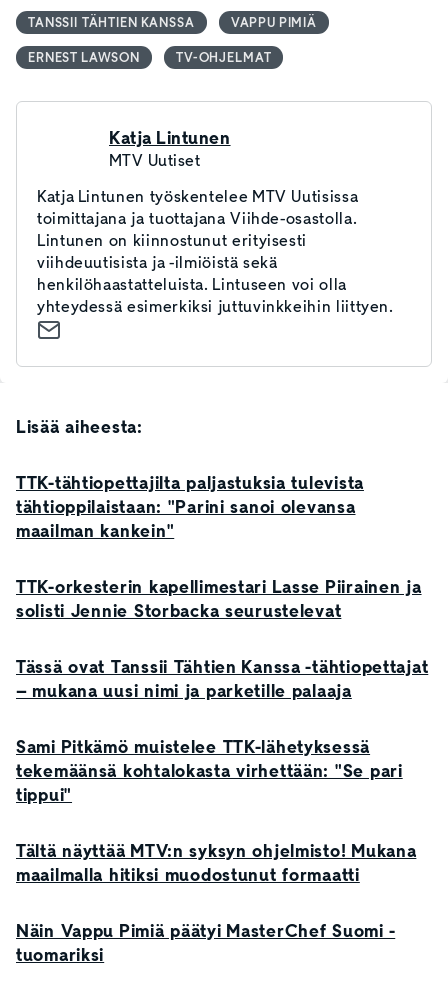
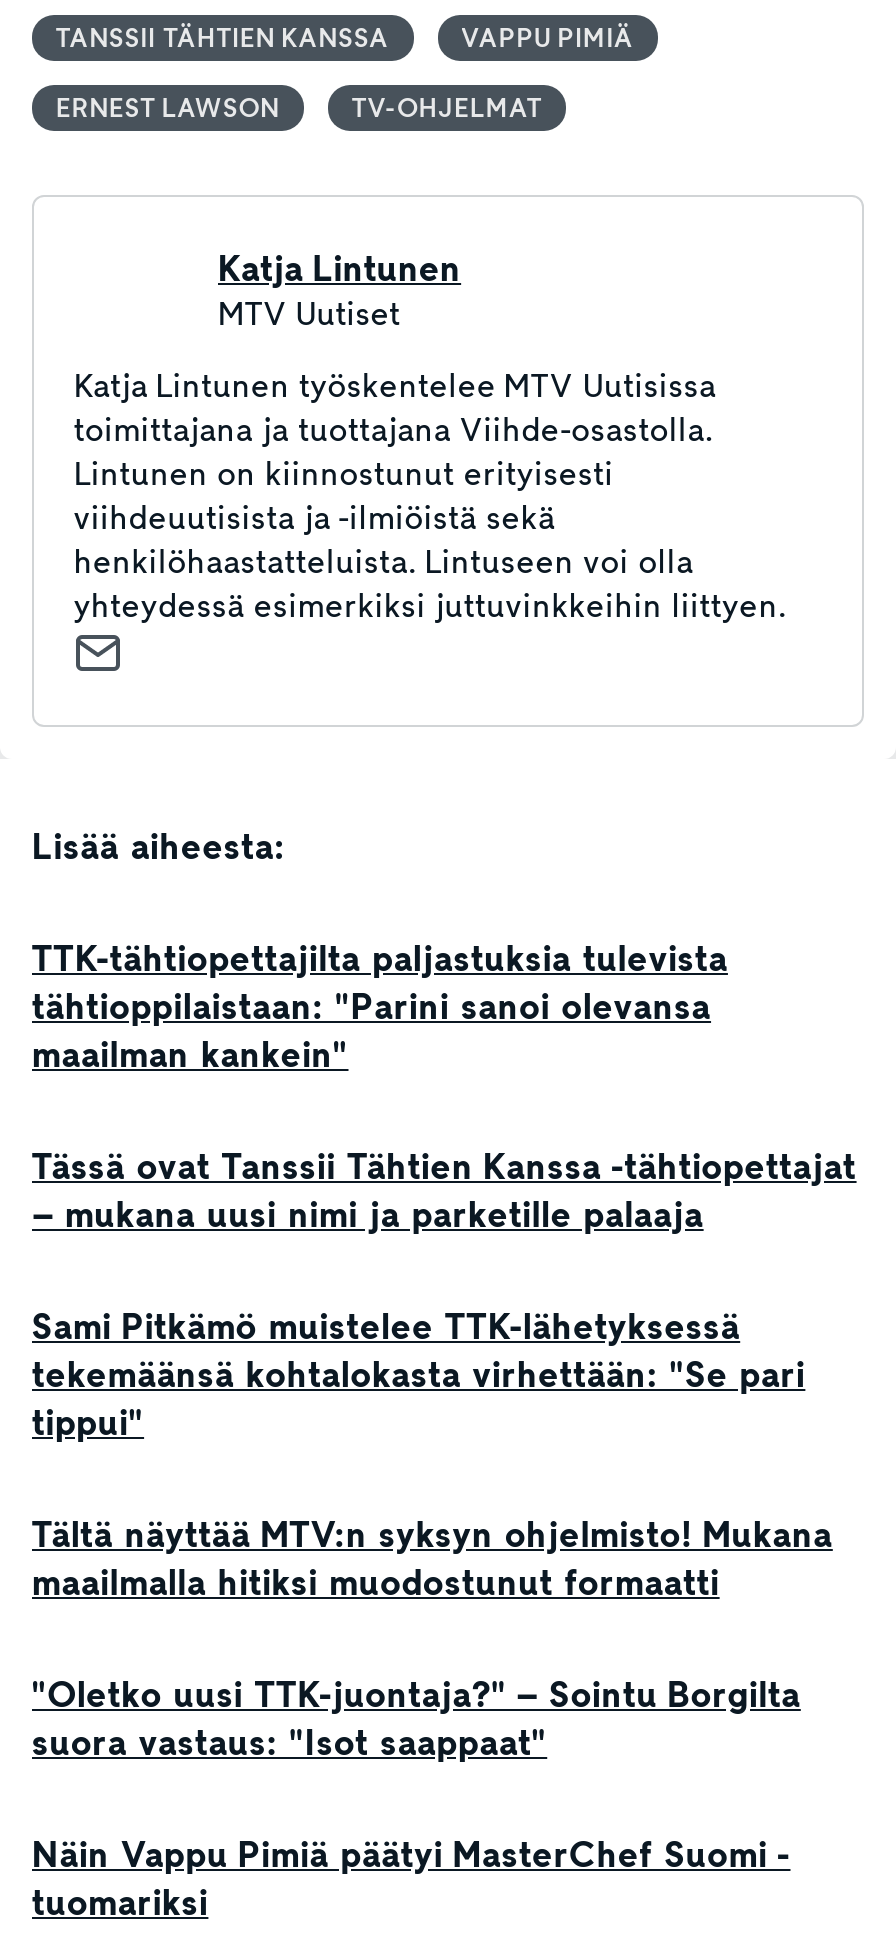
- TTK-orkesterin kapellimestari Lasse Piirainen ja
- solisti Jennie Storbacka seurustelevat

moved up: Tässä ovat Tanssii Tähtien Kanssa -tähtiopettajat | – mukana uusi nimi ja parketille palaaja | Sami Pitkämö muistelee TTK-lähetyksessä | tekemäänsä kohtalokasta virhettään: "Se pari | tippui" | Tältä näyttää MTV:n syksyn ohjelmisto! Mukana | maailmalla hitiksi muodostunut formaatti

+ "Oletko uusi TTK-juontaja?" – Sointu Borgilta
+ suora vastaus: "Isot saappaat"
